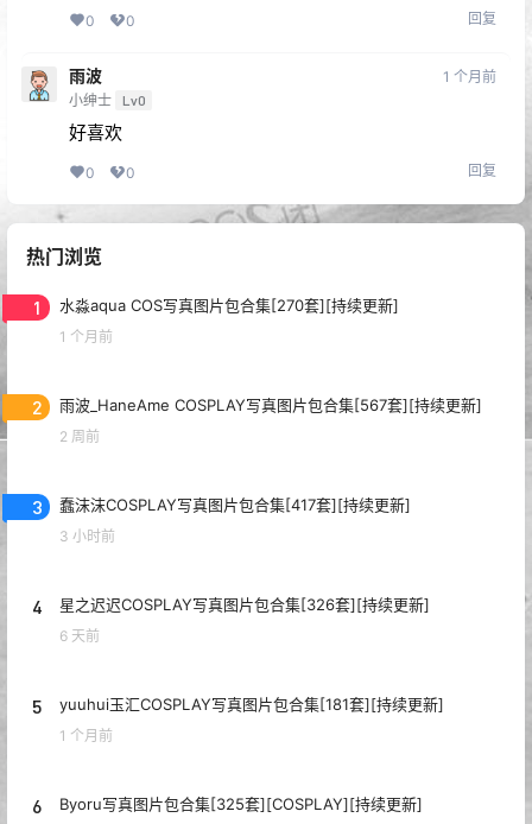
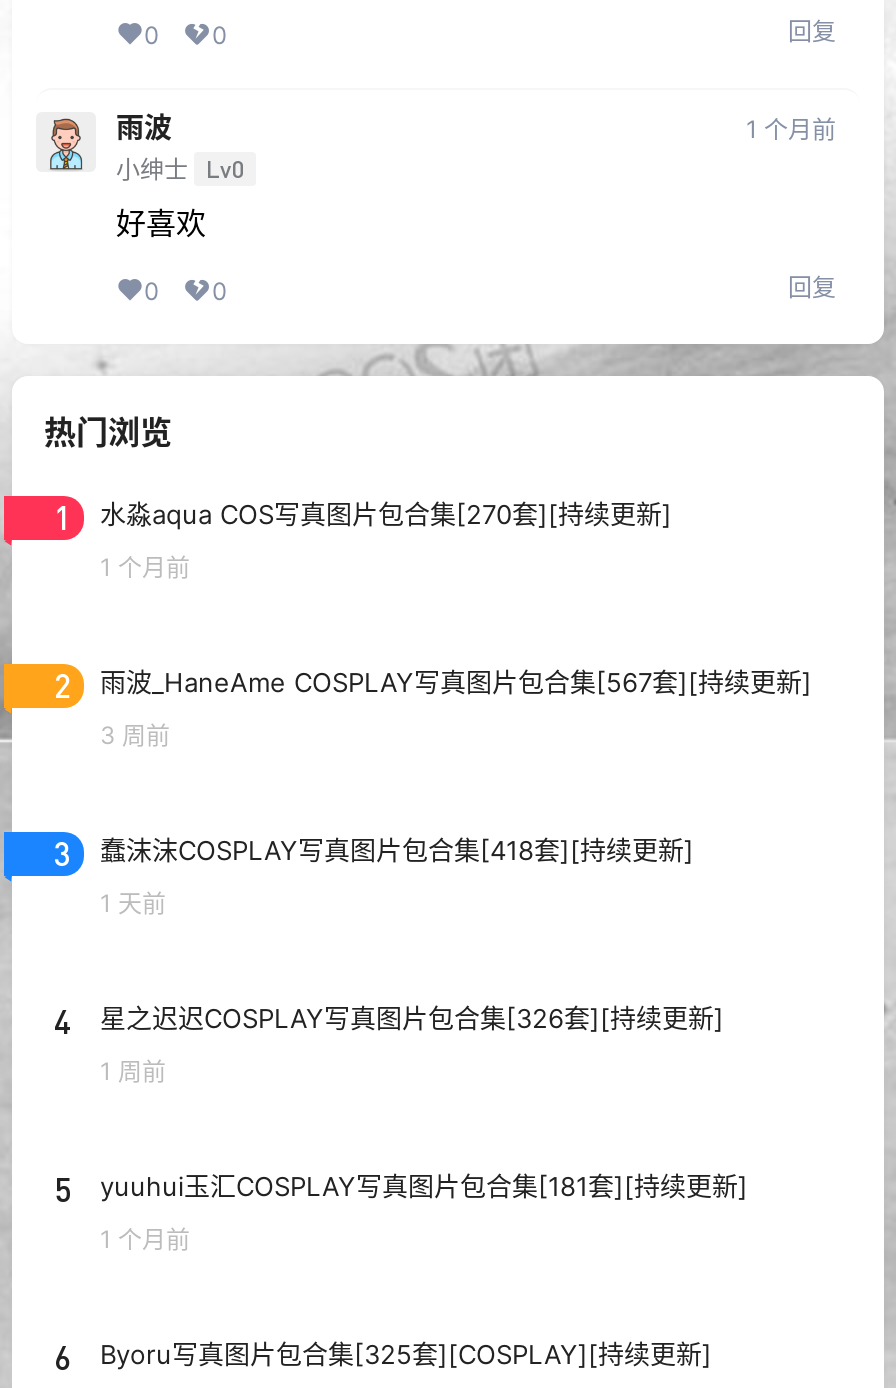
- 2 周前
+ 3 周前

- 蠢沫沫COSPLAY写真图片包合集[417套][持续更新]
+ 蠢沫沫COSPLAY写真图片包合集[418套][持续更新]

- 3 小时前
+ 1 天前

- 6 天前
+ 1 周前
